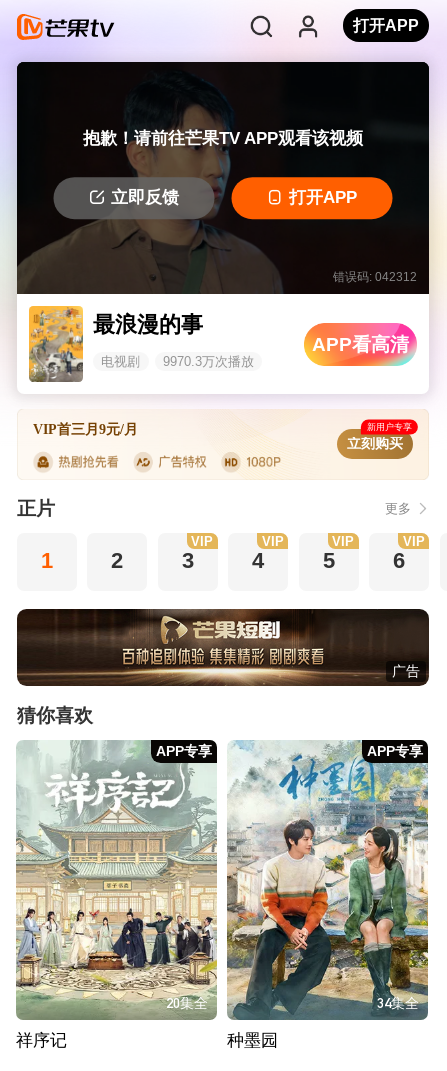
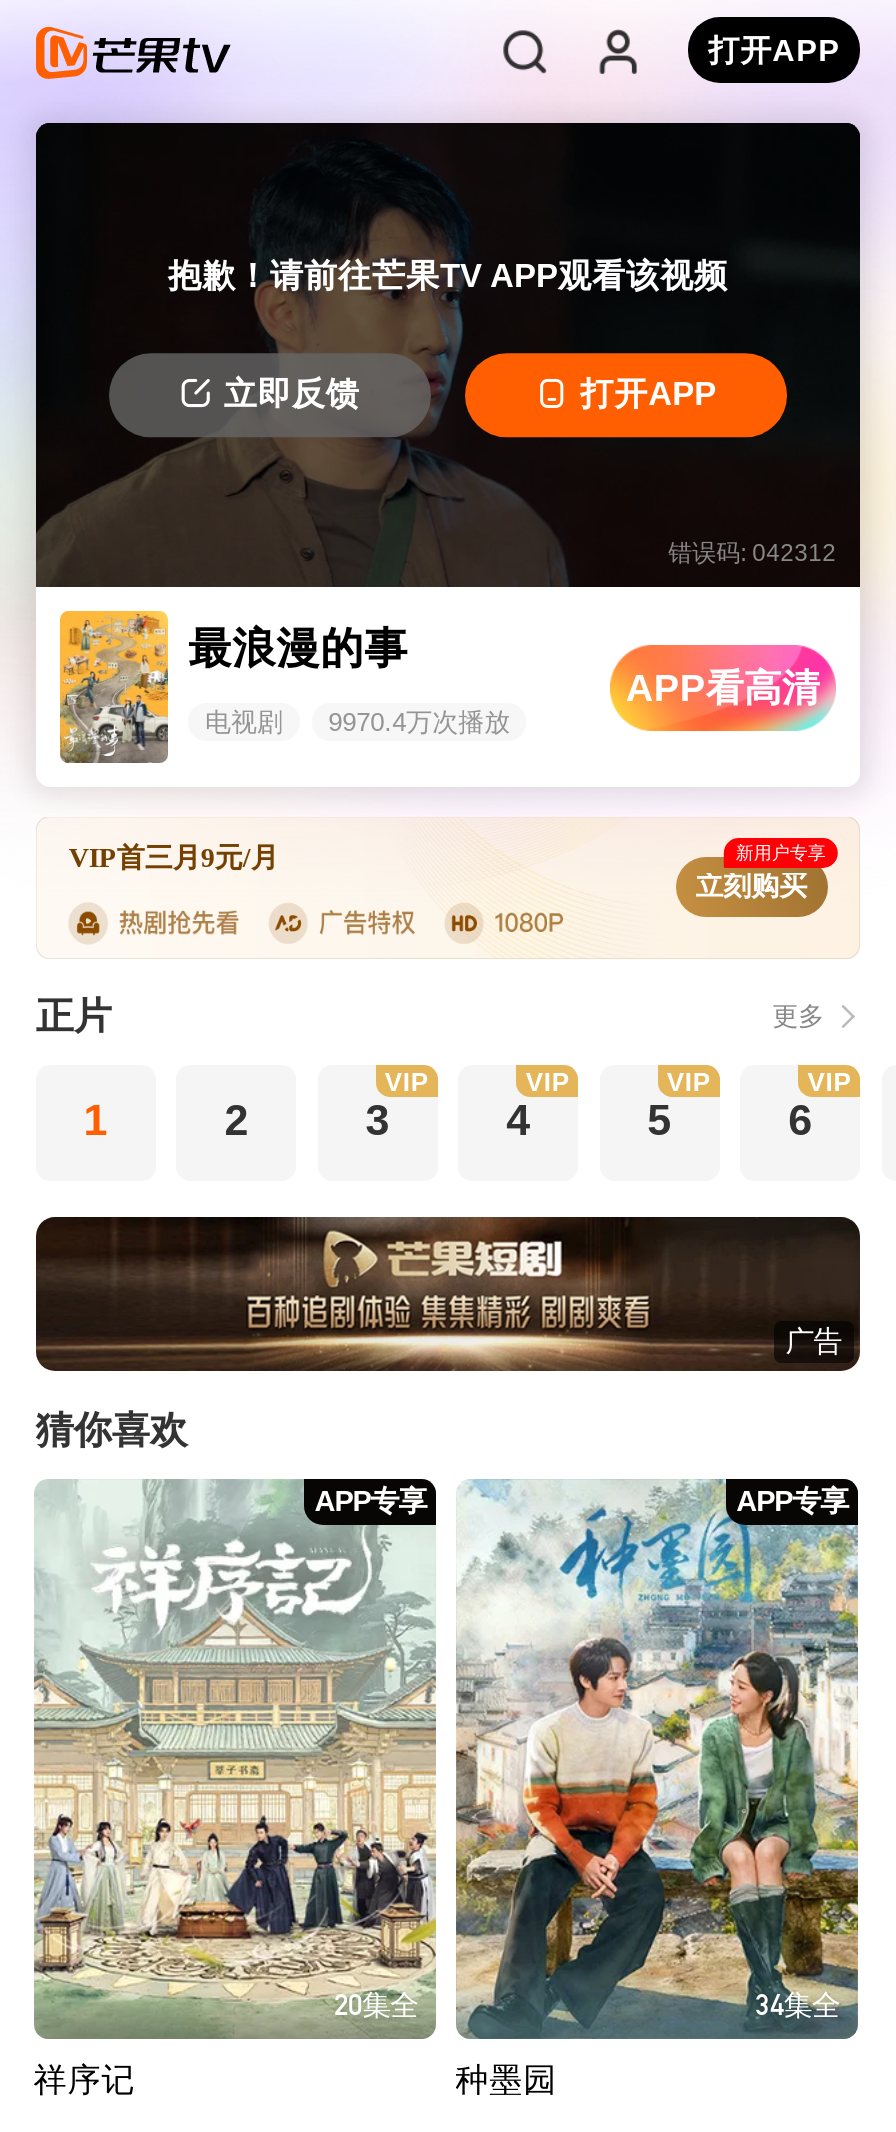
- 电视剧 9970.3万次播放
+ 电视剧 9970.4万次播放
